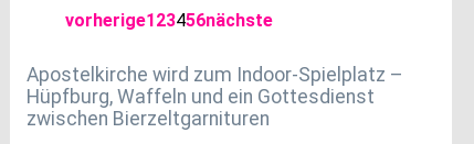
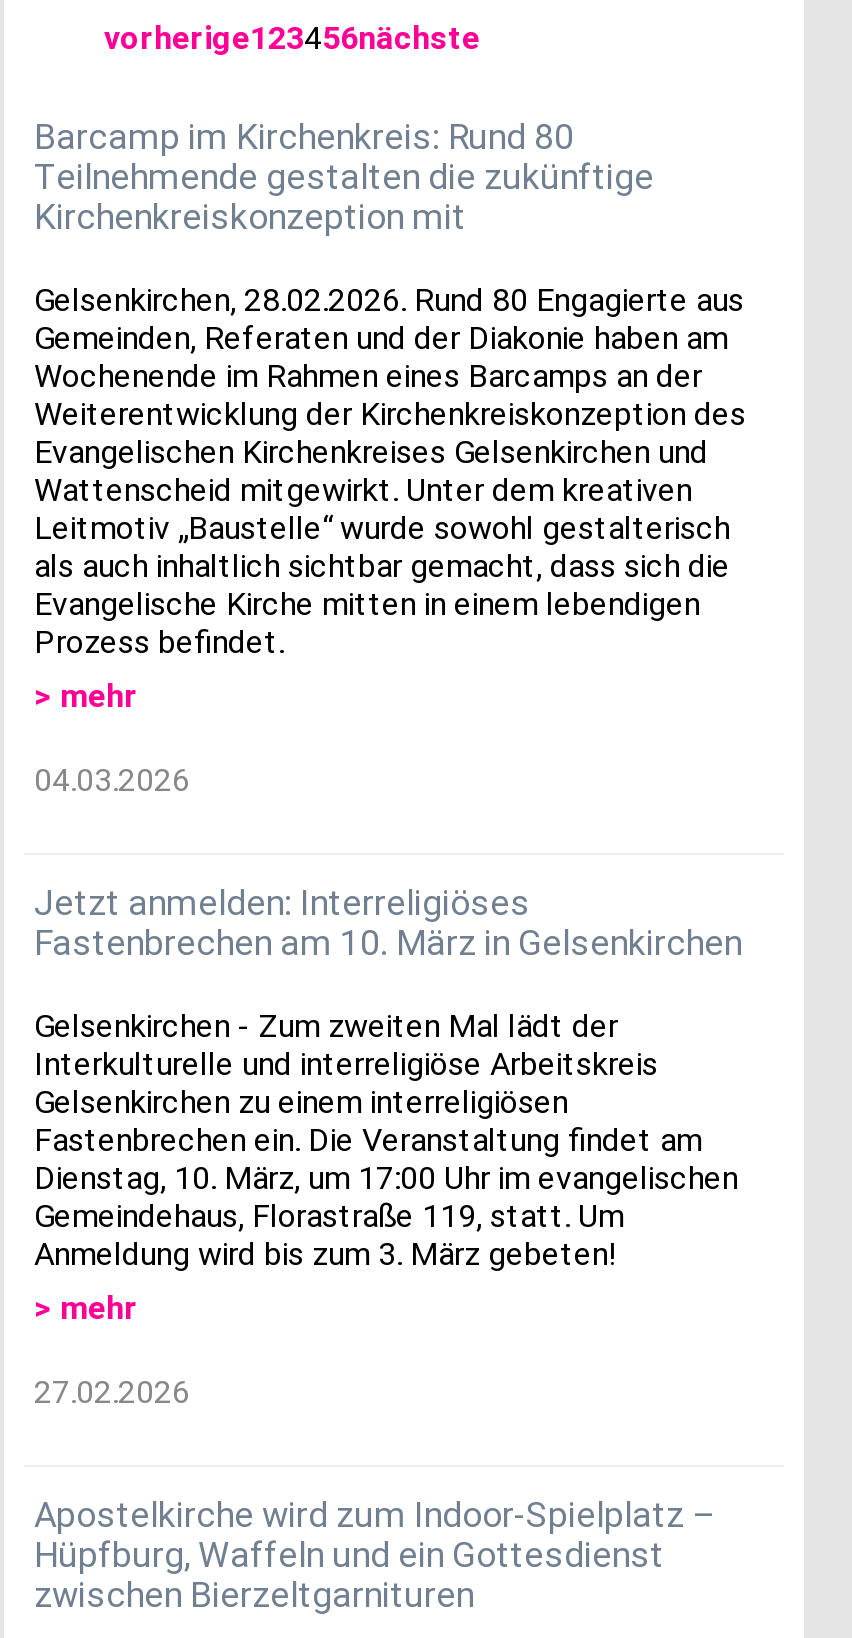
+ Barcamp im Kirchenkreis: Rund 80
+ Teilnehmende gestalten die zukünftige
+ Kirchenkreiskonzeption mit
+ Gelsenkirchen, 28.02.2026. Rund 80 Engagierte aus
+ Gemeinden, Referaten und der Diakonie haben am
+ Wochenende im Rahmen eines Barcamps an der
+ Weiterentwicklung der Kirchenkreiskonzeption des
+ Evangelischen Kirchenkreises Gelsenkirchen und
+ Wattenscheid mitgewirkt. Unter dem kreativen
+ Leitmotiv „Baustelle“ wurde sowohl gestalterisch
+ als auch inhaltlich sichtbar gemacht, dass sich die
+ Evangelische Kirche mitten in einem lebendigen
+ Prozess befindet.
+ > mehr
+ 04.03.2026
+ Jetzt anmelden: Interreligiöses
+ Fastenbrechen am 10. März in Gelsenkirchen
+ Gelsenkirchen - Zum zweiten Mal lädt der
+ Interkulturelle und interreligiöse Arbeitskreis
+ Gelsenkirchen zu einem interreligiösen
+ Fastenbrechen ein. Die Veranstaltung findet am
+ Dienstag, 10. März, um 17:00 Uhr im evangelischen
+ Gemeindehaus, Florastraße 119, statt. Um
+ Anmeldung wird bis zum 3. März gebeten!
+ > mehr
+ 27.02.2026
